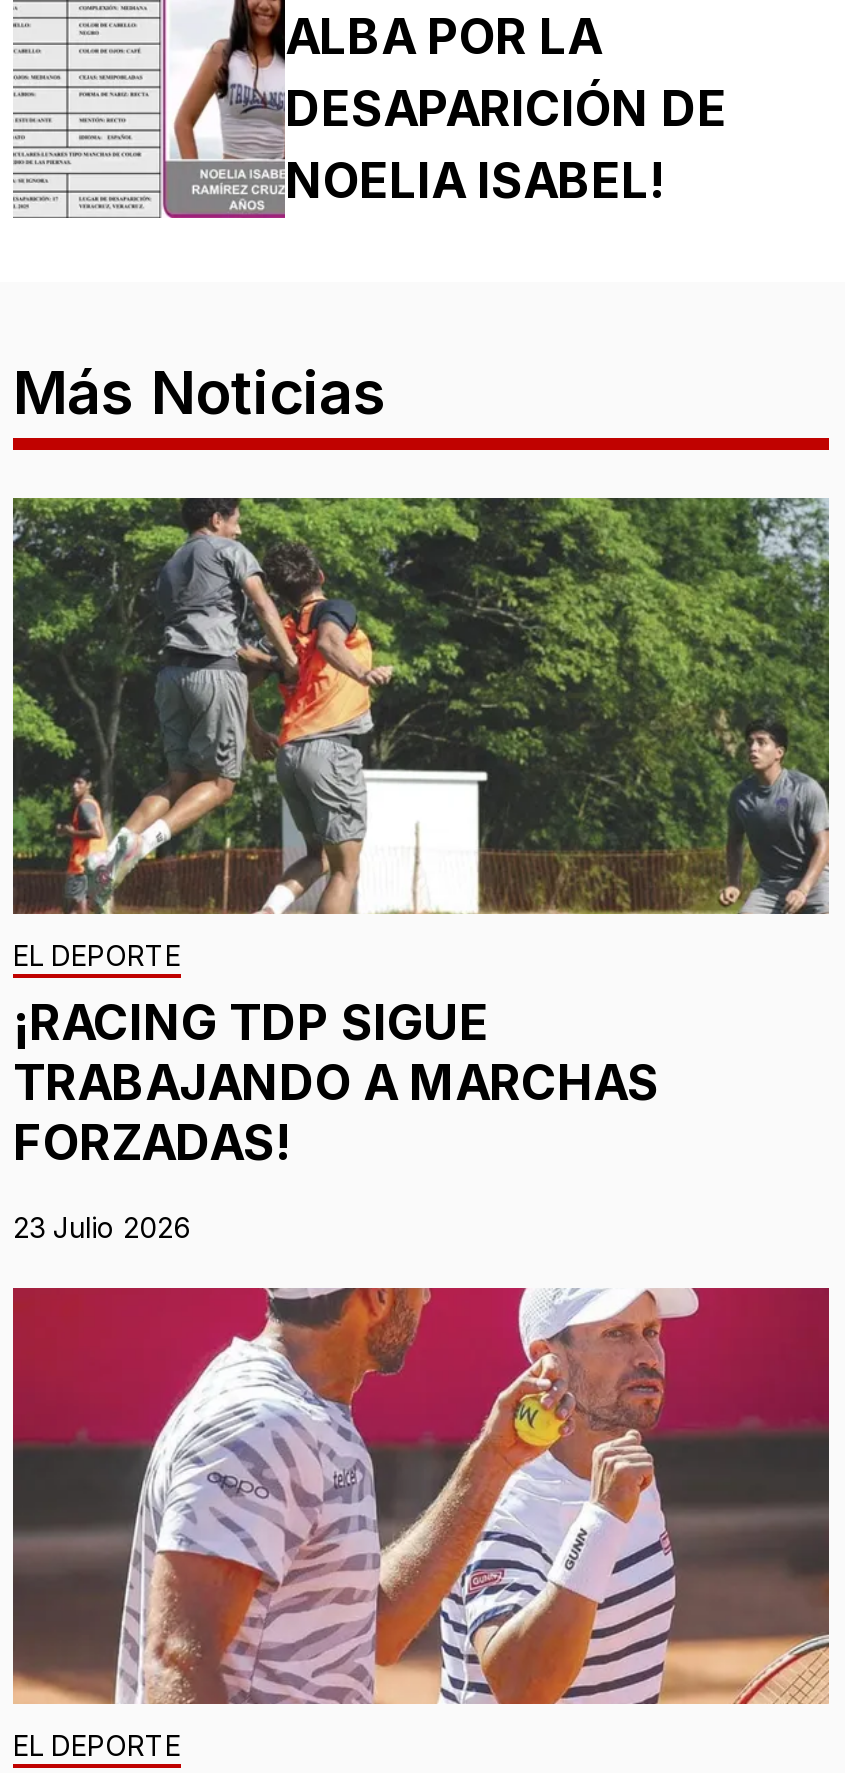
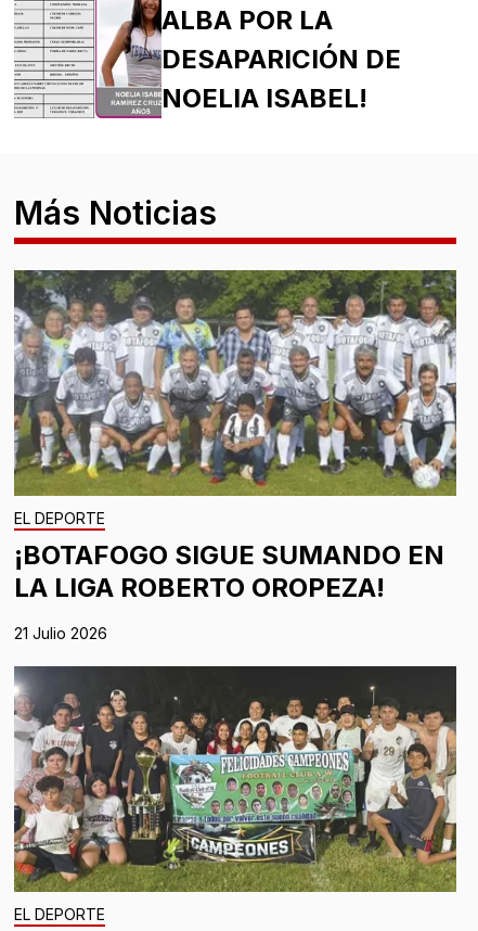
- [image]
- ¡RACING TDP SIGUE
- TRABAJANDO A MARCHAS
- FORZADAS!
+ [image]
+ ¡BOTAFOGO SIGUE SUMANDO EN
+ LA LIGA ROBERTO OROPEZA!

- 23 Julio 2026
+ 21 Julio 2026

- [image]
+ [image]
